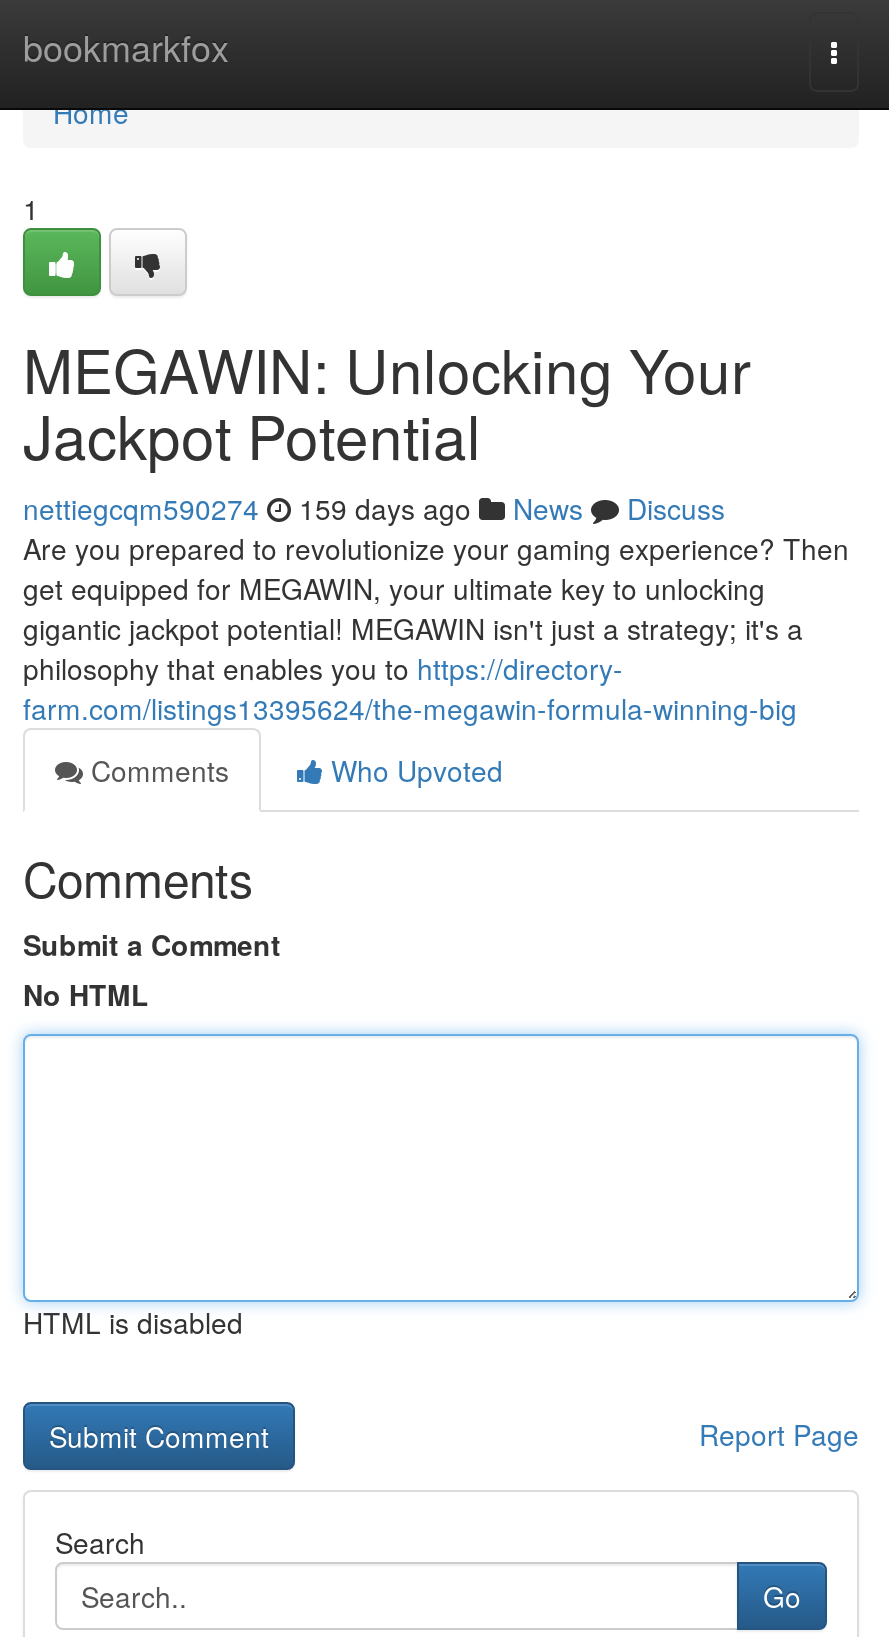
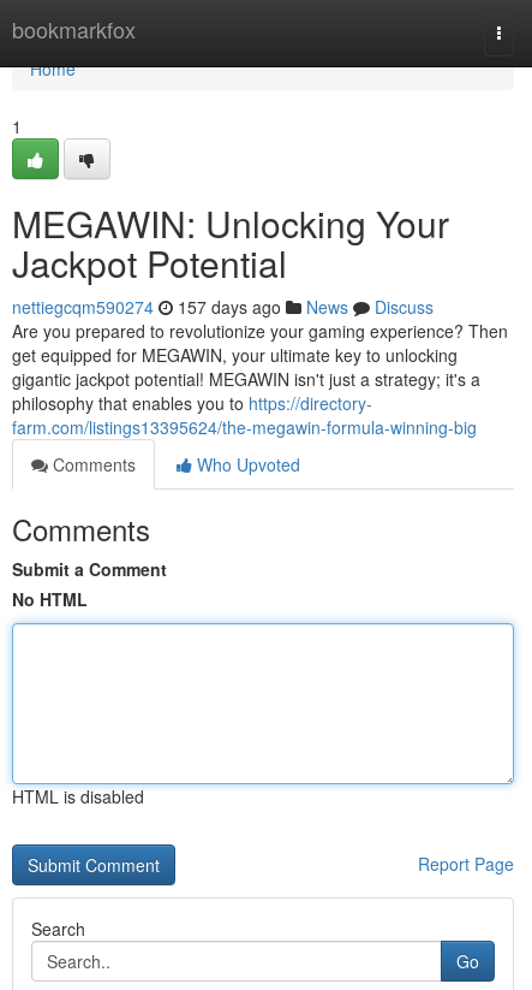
- nettiegcqm590274 159 days ago News Discuss
+ nettiegcqm590274 157 days ago News Discuss
